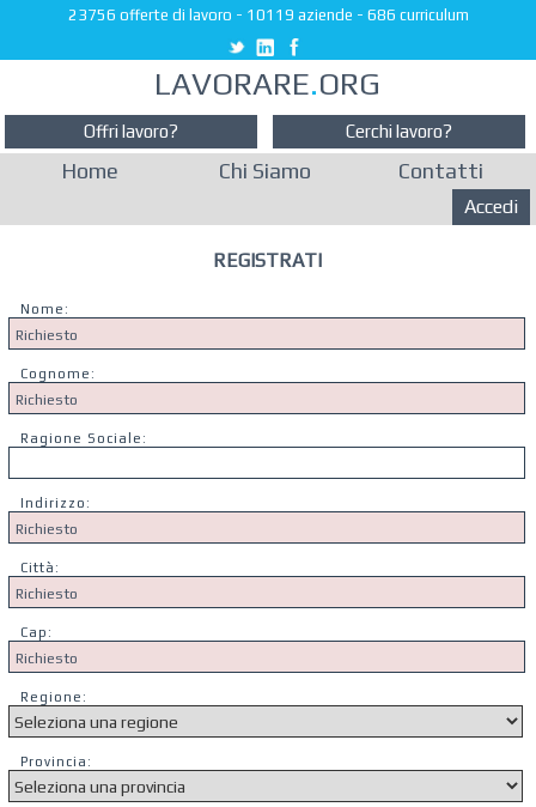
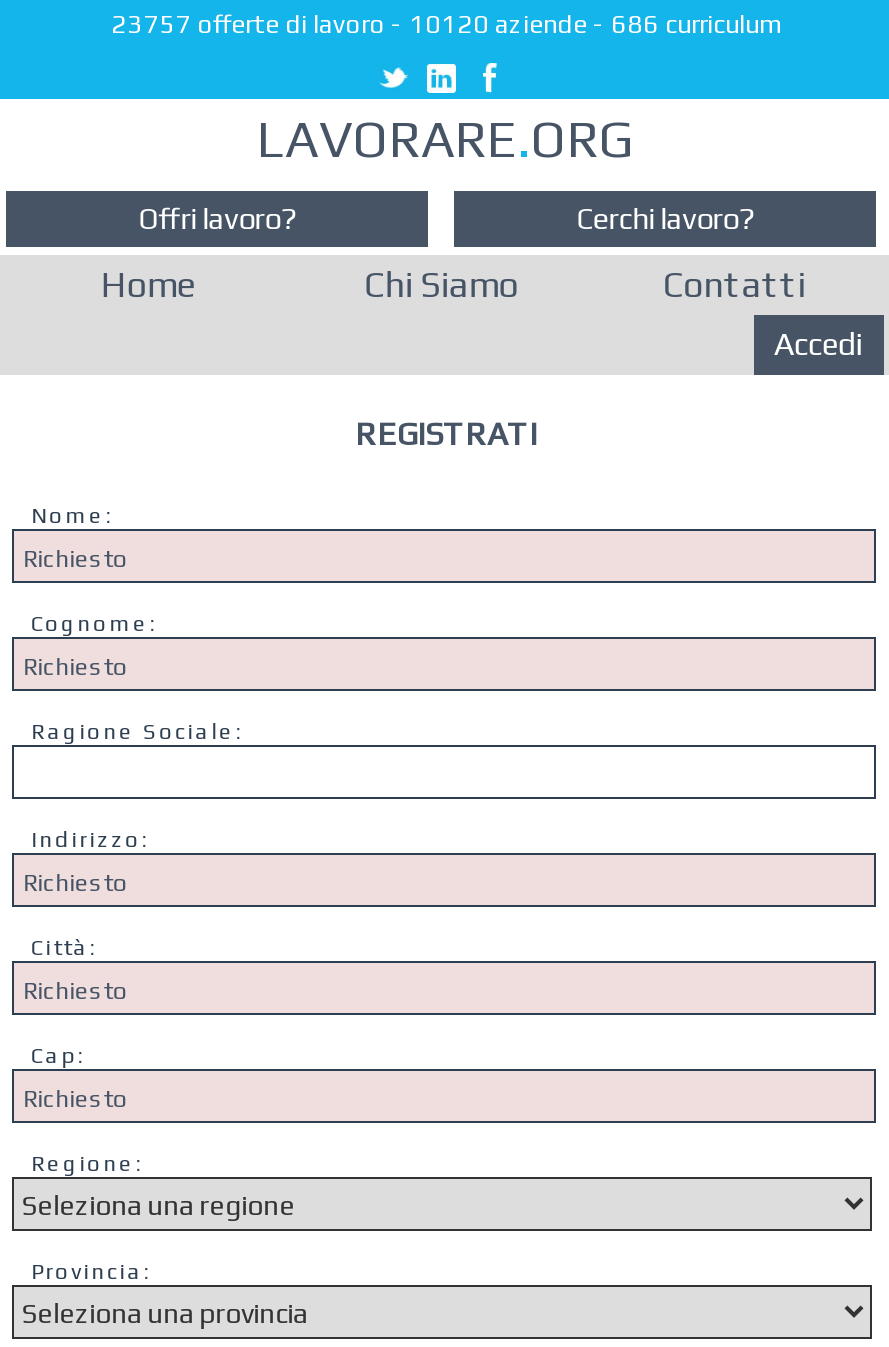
- 23756 offerte di lavoro - 10119 aziende - 686 curriculum
+ 23757 offerte di lavoro - 10120 aziende - 686 curriculum
